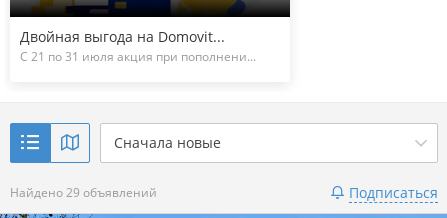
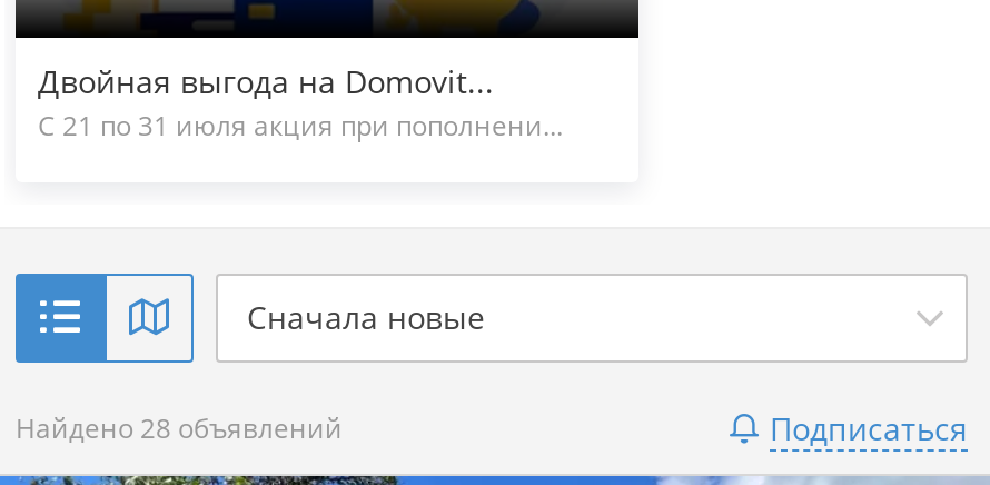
- Найдено 29 объявлений
+ Найдено 28 объявлений
